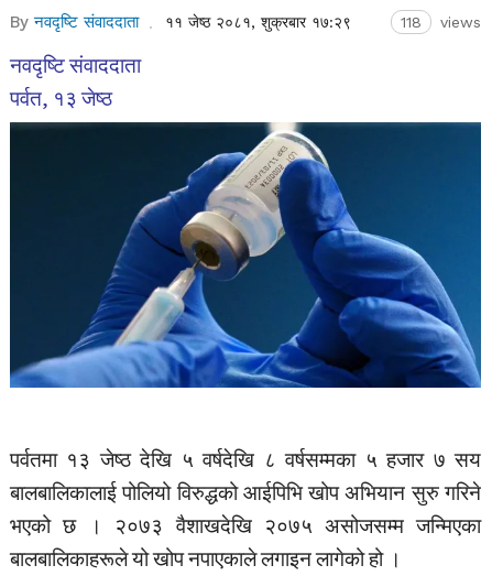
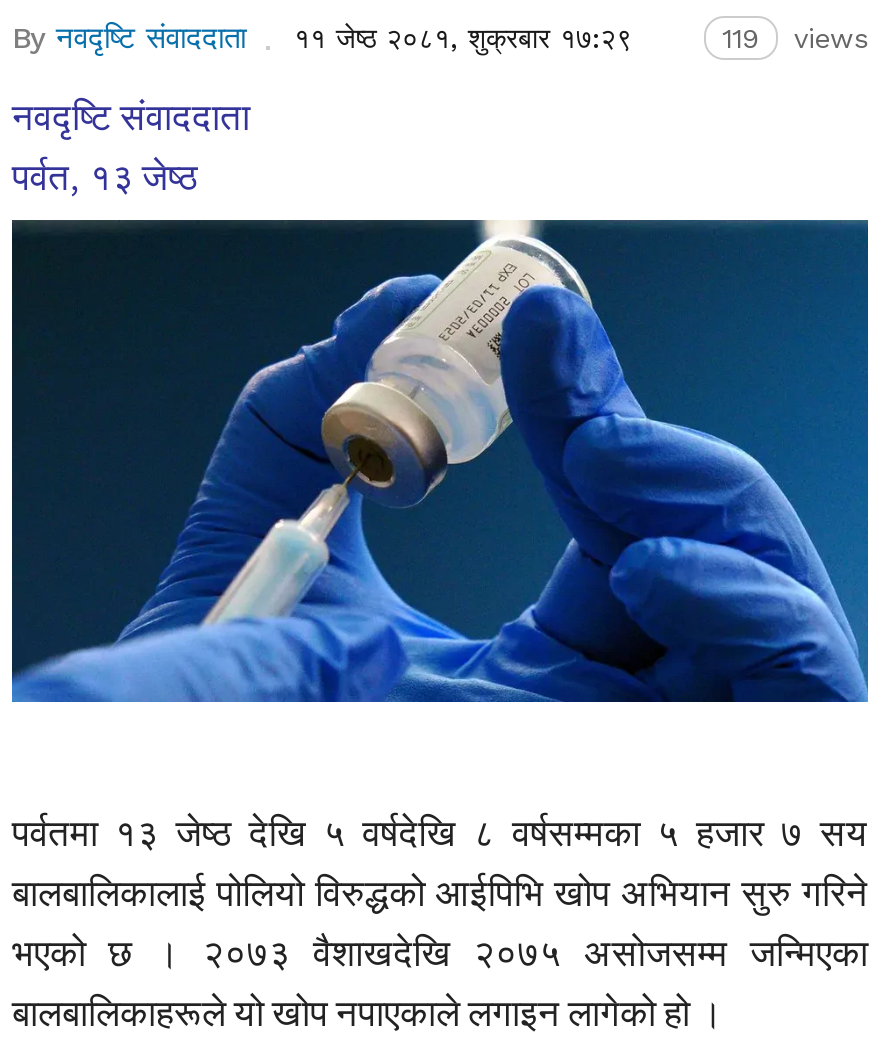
- 118 views
+ 119 views
